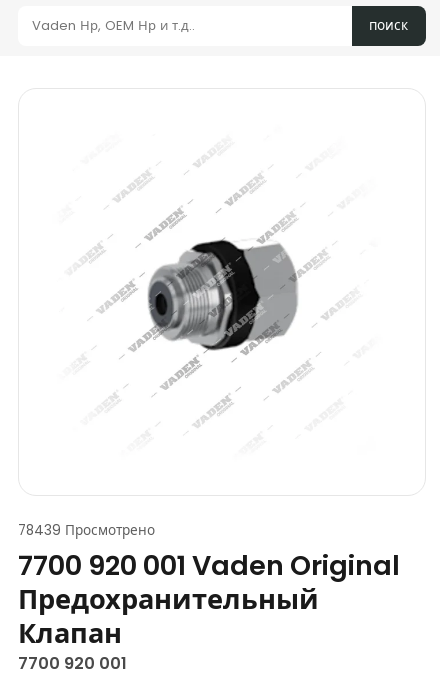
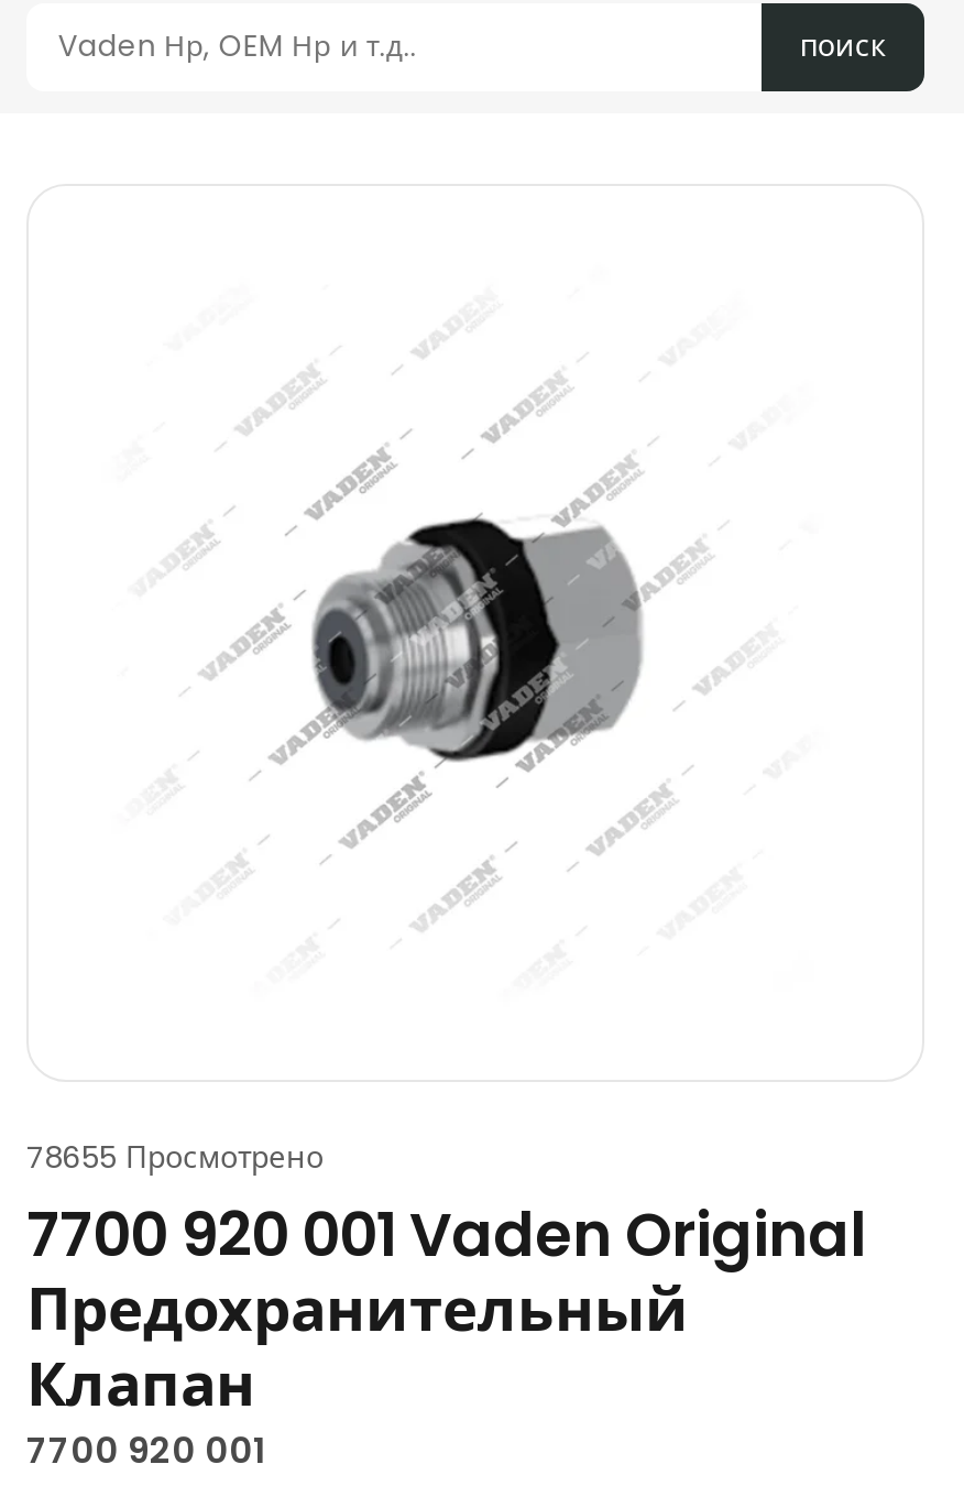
- 78439 Просмотрено
+ 78655 Просмотрено
